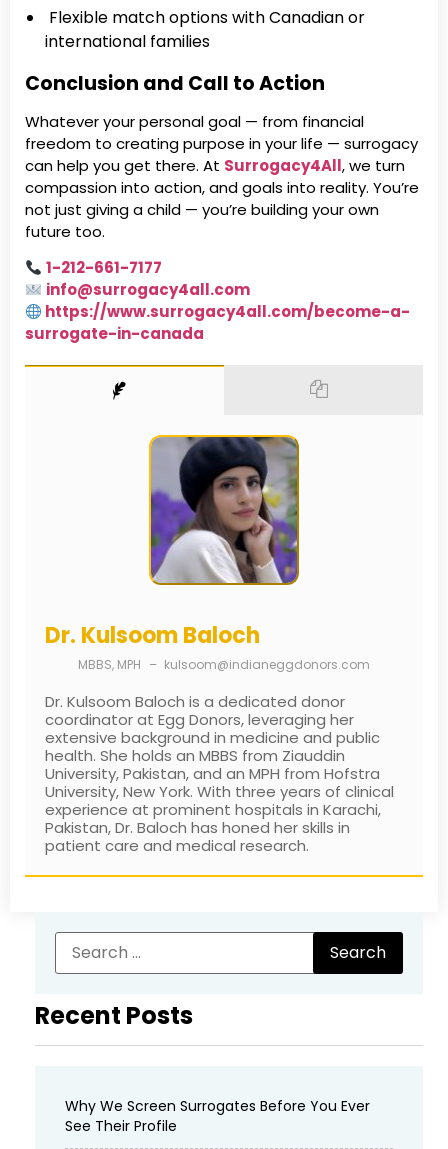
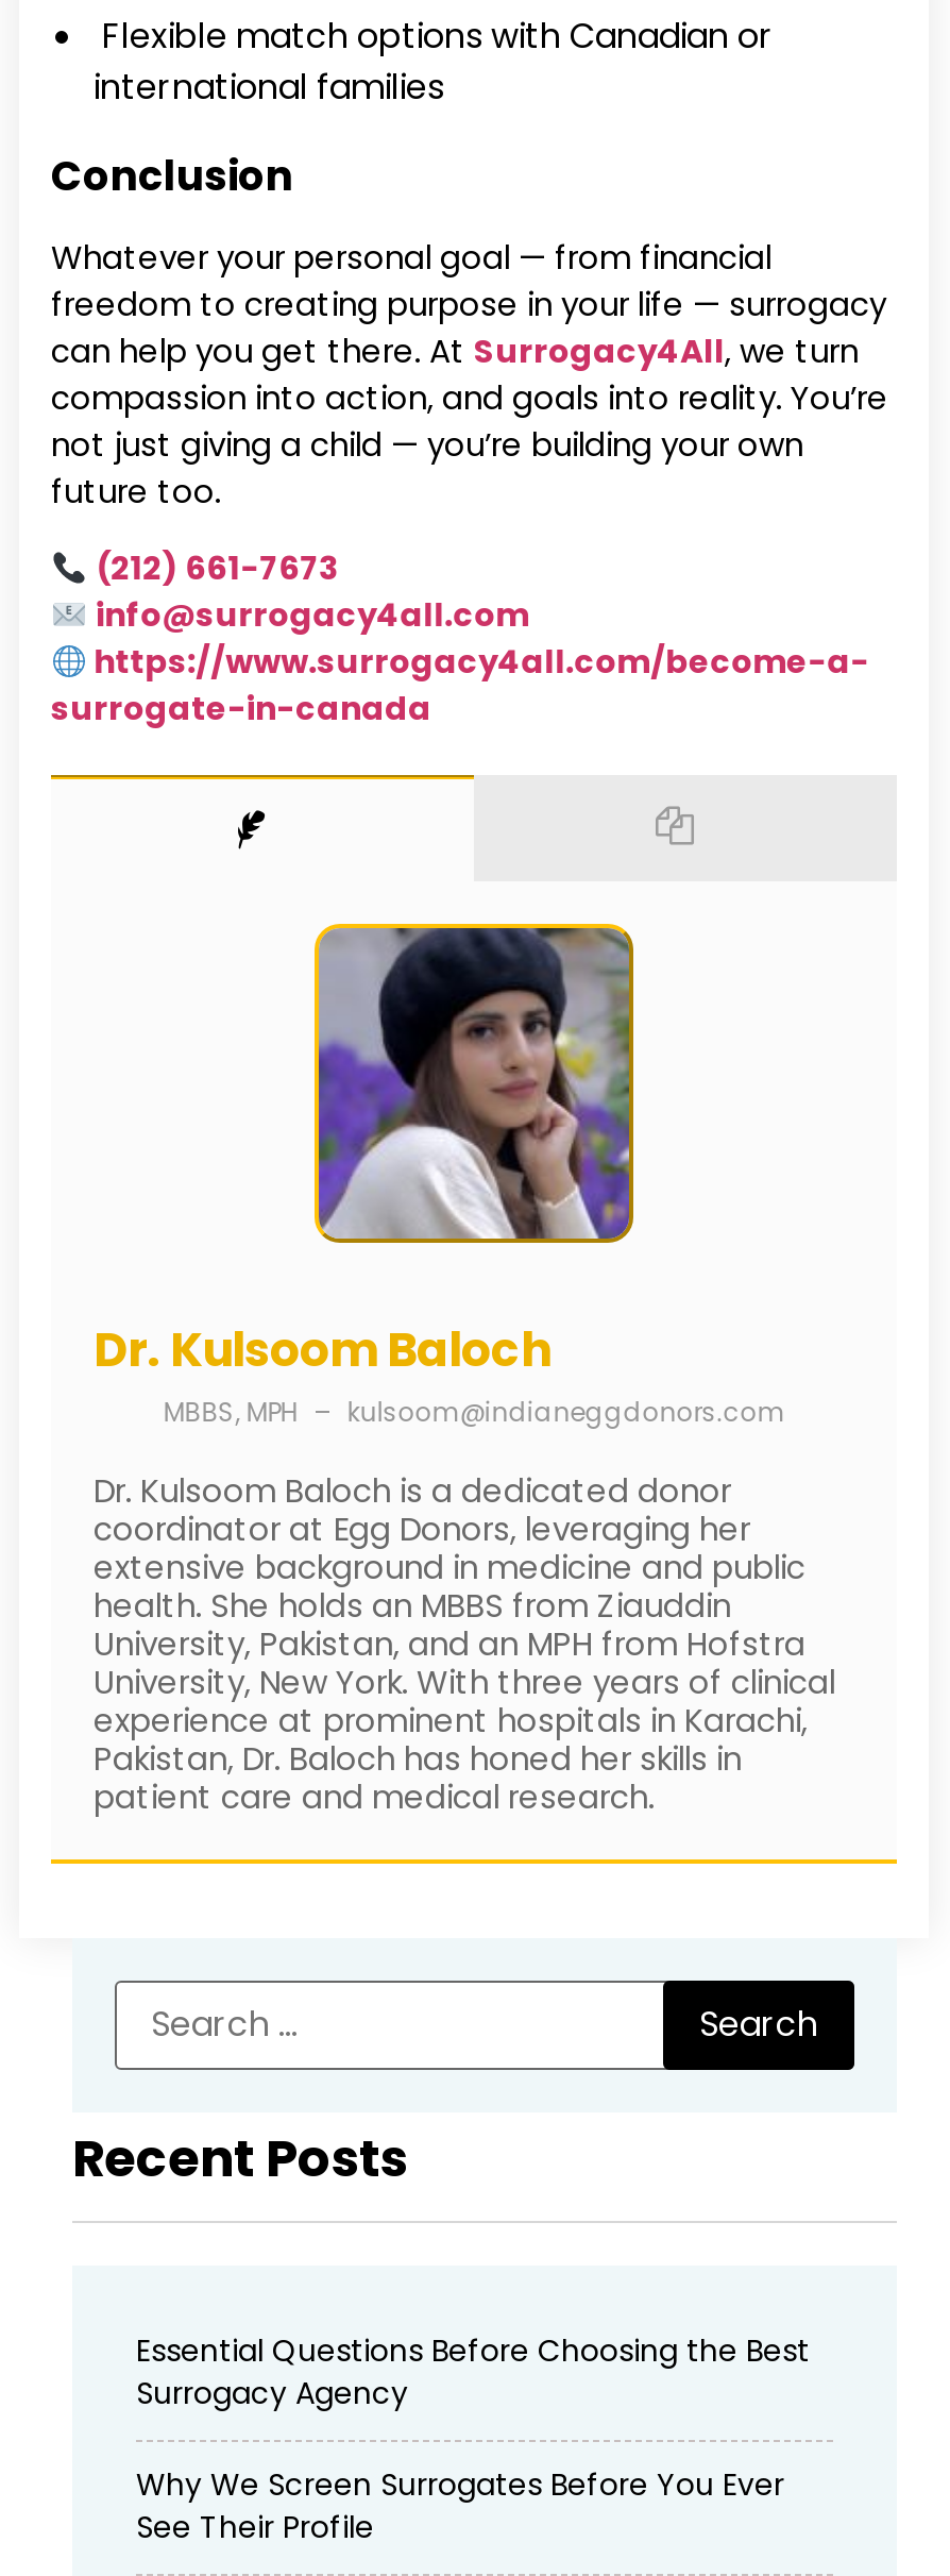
- Conclusion and Call to Action
+ Conclusion

- 1-212-661-7177
+ (212) 661-7673

+ Essential Questions Before Choosing the Best
+ Surrogacy Agency
